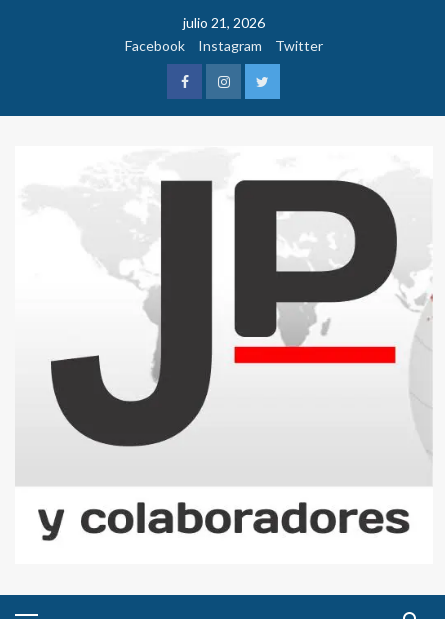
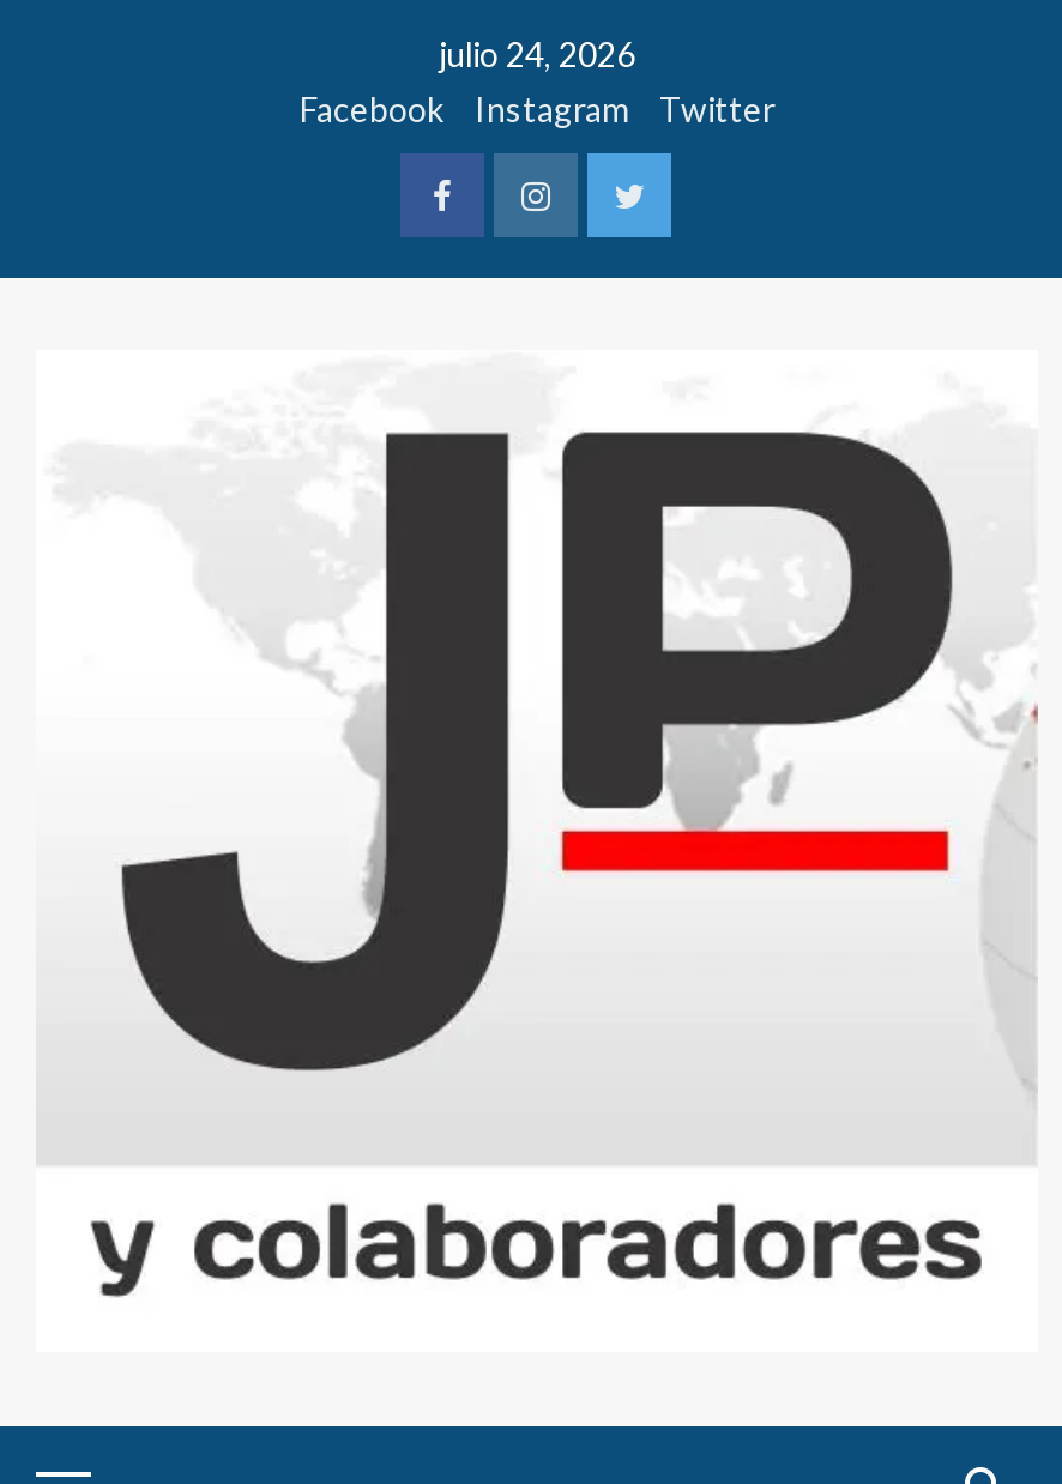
- julio 21, 2026
+ julio 24, 2026
